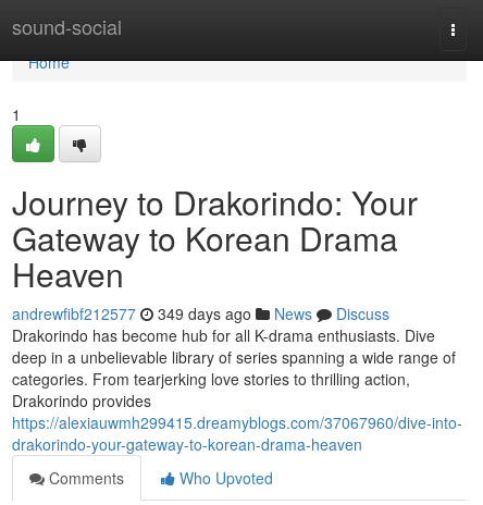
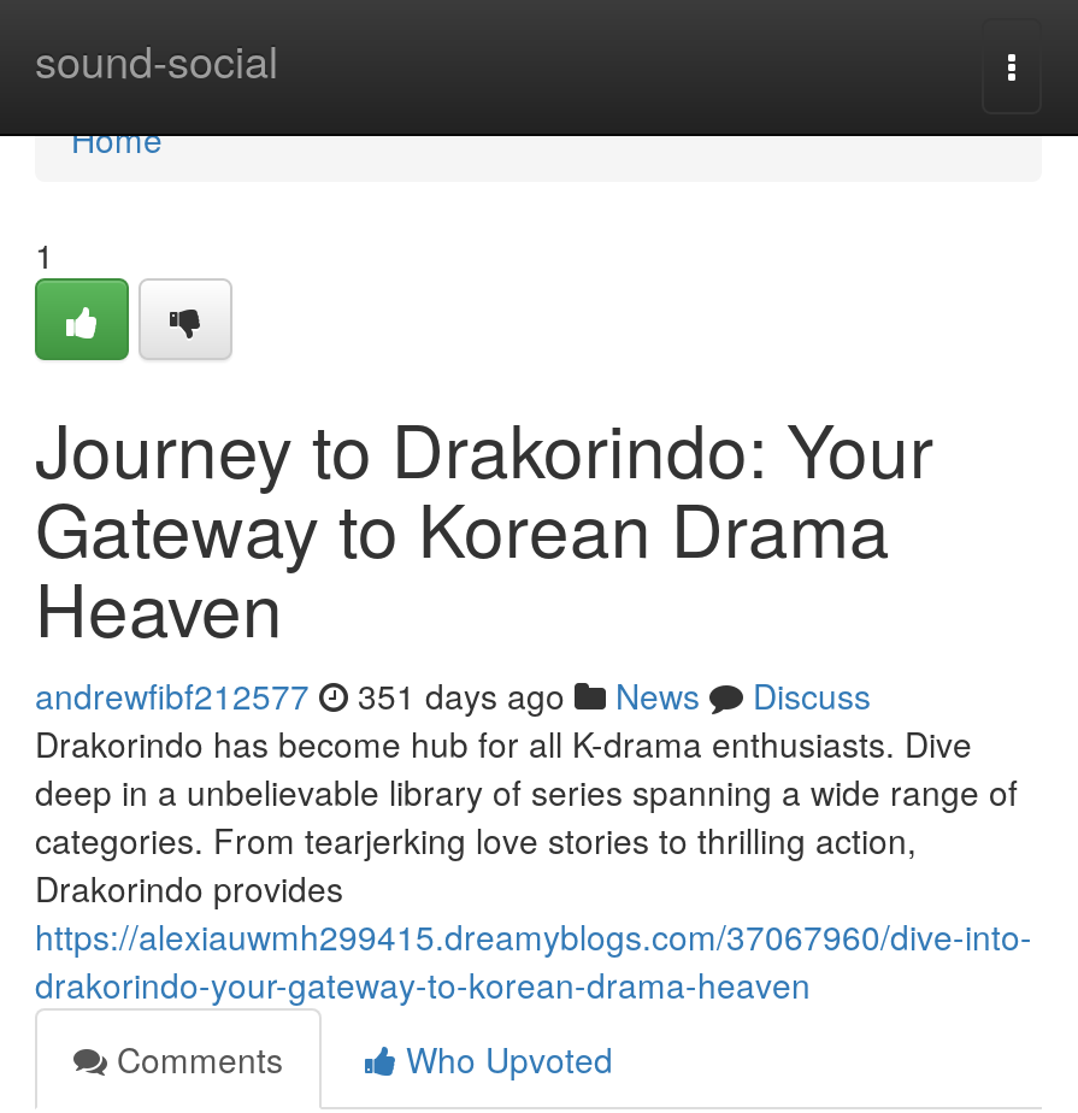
- andrewfibf212577 349 days ago News Discuss
+ andrewfibf212577 351 days ago News Discuss
